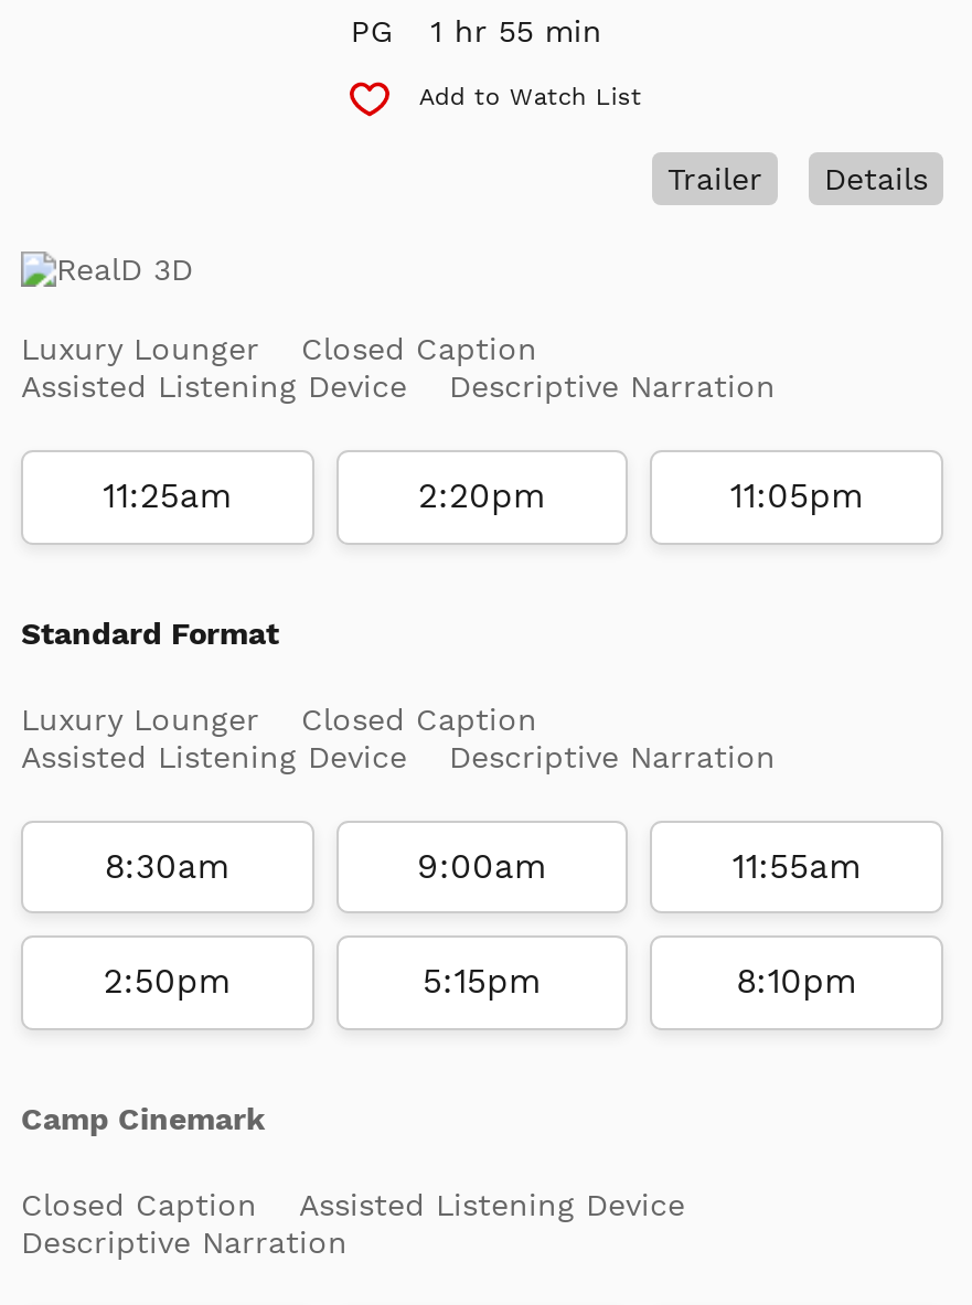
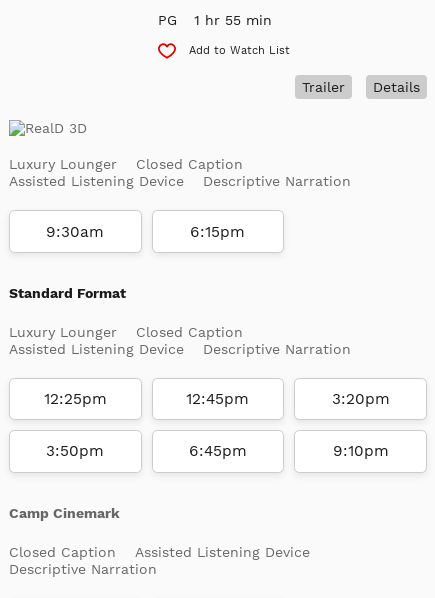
- 11:25am
- 2:20pm
- 11:05pm
+ 9:30am
+ 6:15pm

- 8:30am
- 9:00am
- 11:55am
+ 12:25pm
+ 12:45pm
+ 3:20pm

- 2:50pm
- 5:15pm
- 8:10pm
+ 3:50pm
+ 6:45pm
+ 9:10pm
